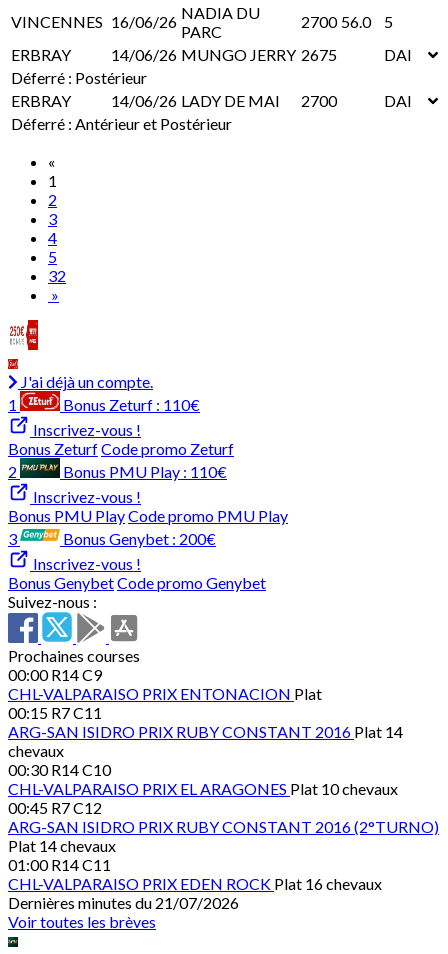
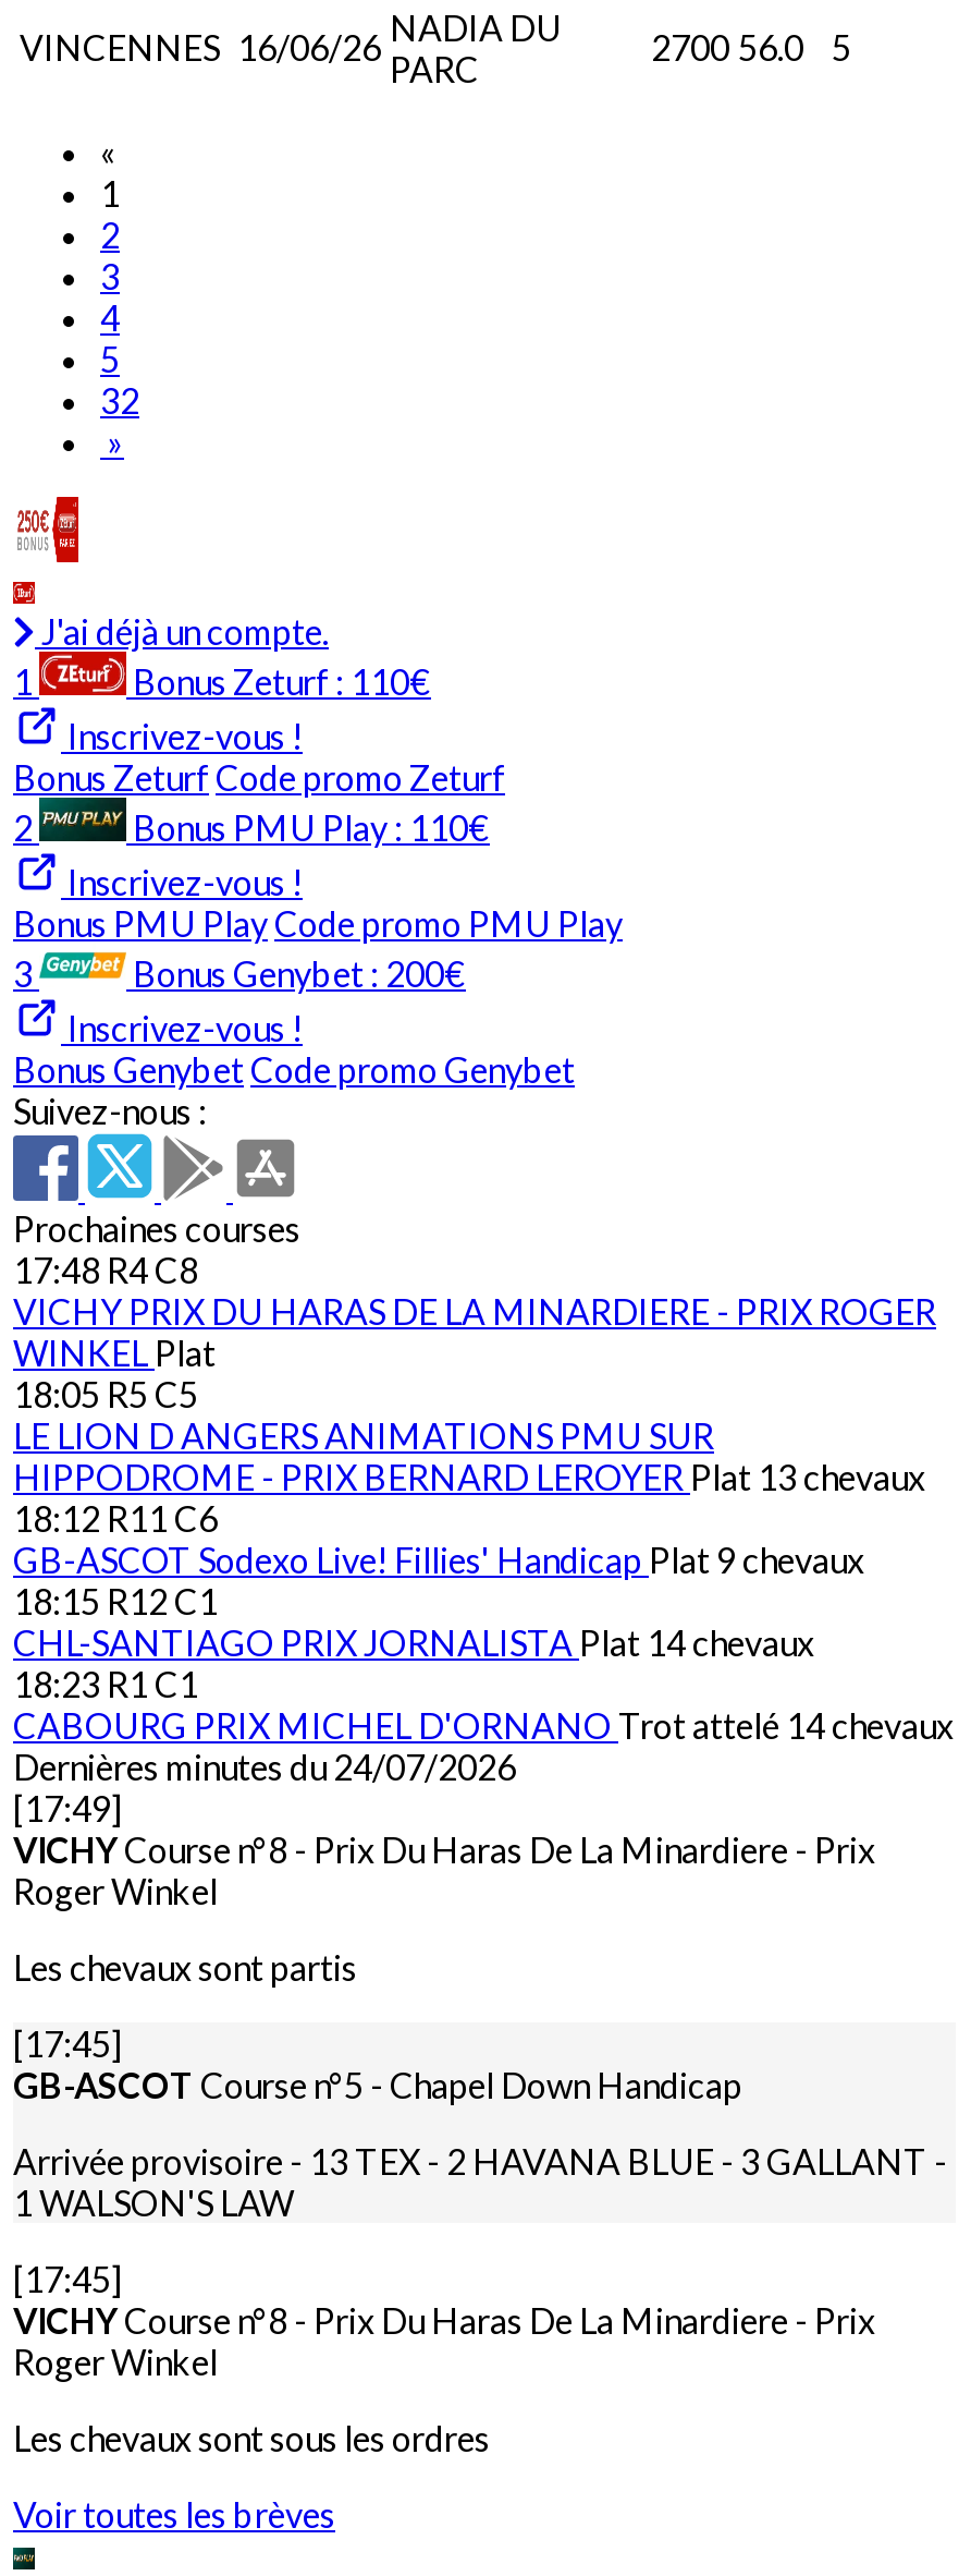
- ERBRAY
- 14/06/26 MUNGO JERRY 2675
- DAI
- Déferré : Postérieur
- ERBRAY
- 14/06/26 LADY DE MAI
- 2700
- DAI
- Déferré : Antérieur et Postérieur

moved up: 1 | 2 | 3 | ... | Suivez-nous : | Prochaines courses

- 00:00 R14 C9
- CHL-VALPARAISO PRIX ENTONACION Plat
- 00:15 R7 C11
- ARG-SAN ISIDRO PRIX RUBY CONSTANT 2016 Plat 14
- chevaux
- 00:30 R14 C10
- CHL-VALPARAISO PRIX EL ARAGONES Plat 10 chevaux
- 00:45 R7 C12
- ARG-SAN ISIDRO PRIX RUBY CONSTANT 2016 (2°TURNO)
- Plat 14 chevaux
- 01:00 R14 C11
- CHL-VALPARAISO PRIX EDEN ROCK Plat 16 chevaux
- Dernières minutes du 21/07/2026
+ 17:48 R4 C8
+ VICHY PRIX DU HARAS DE LA MINARDIERE - PRIX ROGER
+ WINKEL Plat
+ 18:05 R5 C5
+ LE LION D ANGERS ANIMATIONS PMU SUR
+ HIPPODROME - PRIX BERNARD LEROYER Plat 13 chevaux
+ 18:12 R11 C6
+ GB-ASCOT Sodexo Live! Fillies' Handicap Plat 9 chevaux
+ 18:15 R12 C1
+ CHL-SANTIAGO PRIX JORNALISTA Plat 14 chevaux
+ 18:23 R1 C1
+ CABOURG PRIX MICHEL D'ORNANO Trot attelé 14 chevaux
+ Dernières minutes du 24/07/2026
+ [17:49]
+ VICHY Course n°8 - Prix Du Haras De La Minardiere - Prix
+ Roger Winkel
+ Les chevaux sont partis
+ [17:45]
+ GB-ASCOT Course n°5 - Chapel Down Handicap
+ Arrivée provisoire - 13 TEX - 2 HAVANA BLUE - 3 GALLANT -
+ 1 WALSON'S LAW
+ [17:45]
+ VICHY Course n°8 - Prix Du Haras De La Minardiere - Prix
+ Roger Winkel
+ Les chevaux sont sous les ordres
